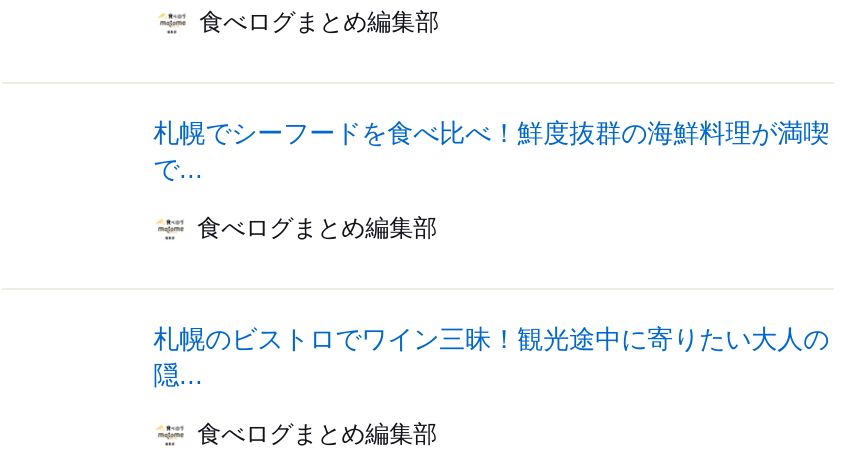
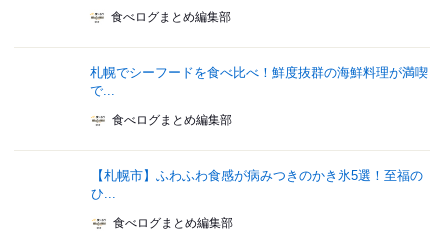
- 札幌のビストロでワイン三昧！観光途中に寄りたい大人の
- 隠...
+ 【札幌市】ふわふわ食感が病みつきのかき氷5選！至福の
+ ひ...
